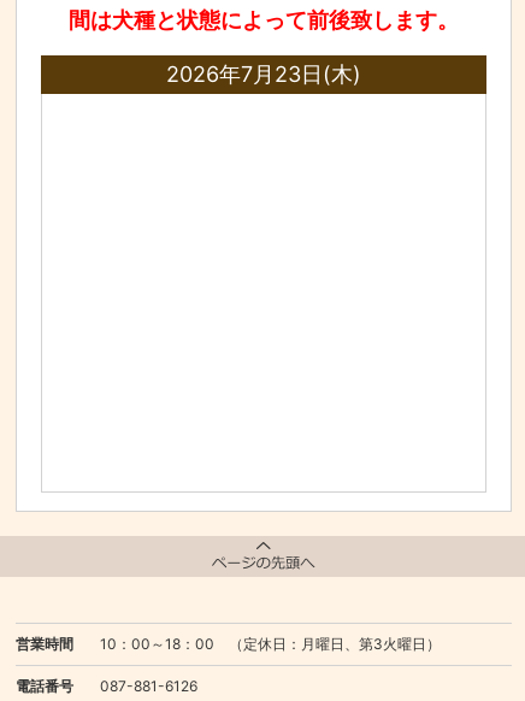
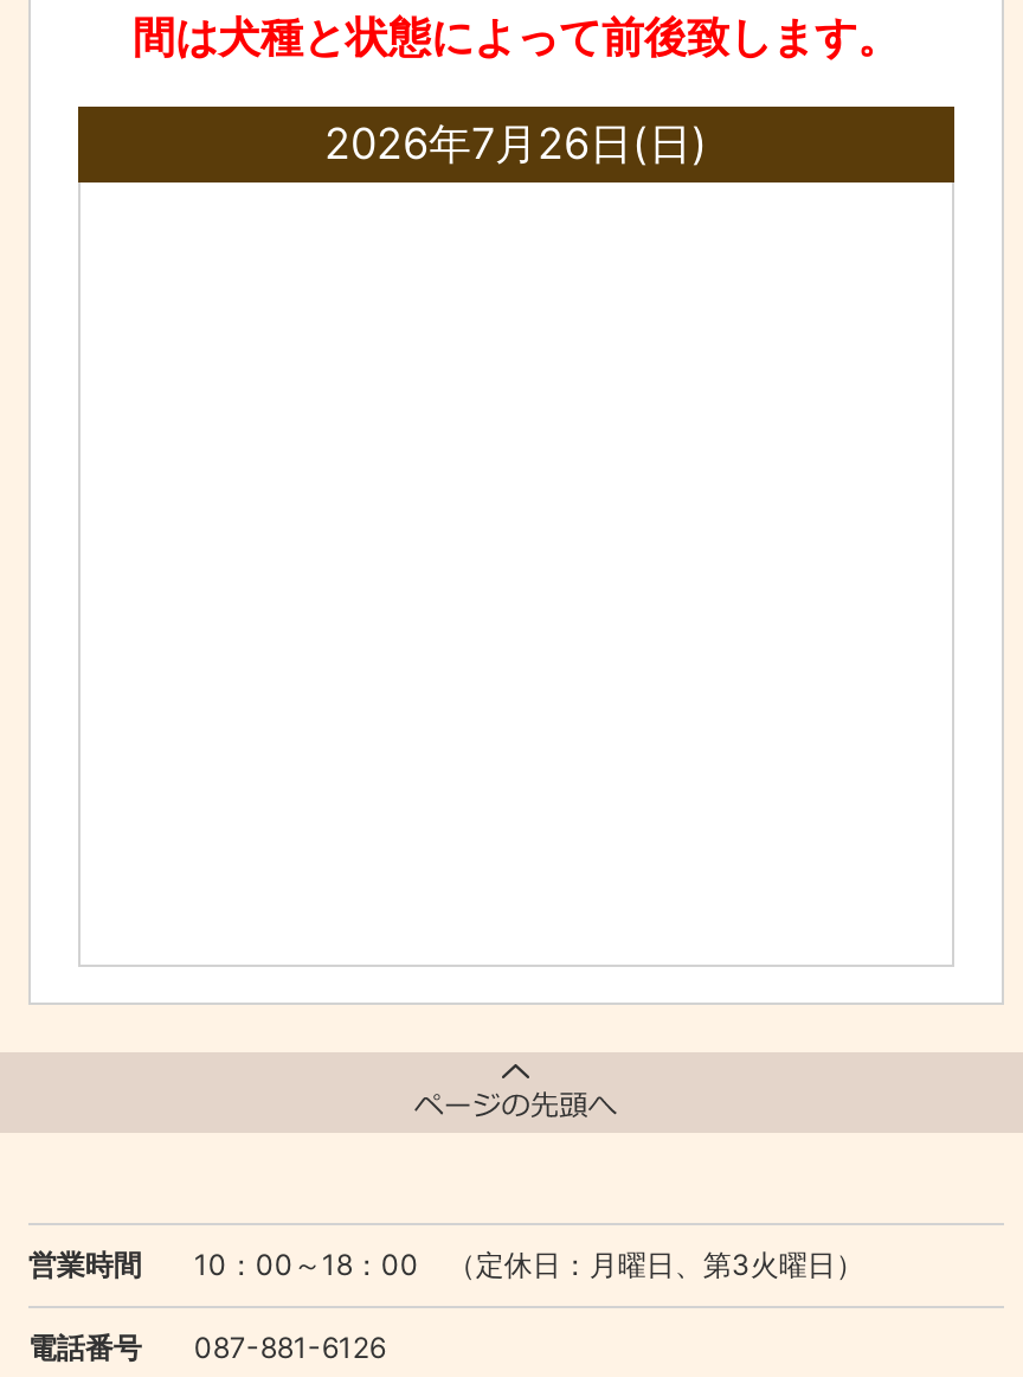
- 2026年7月23日(木)
+ 2026年7月26日(日)
